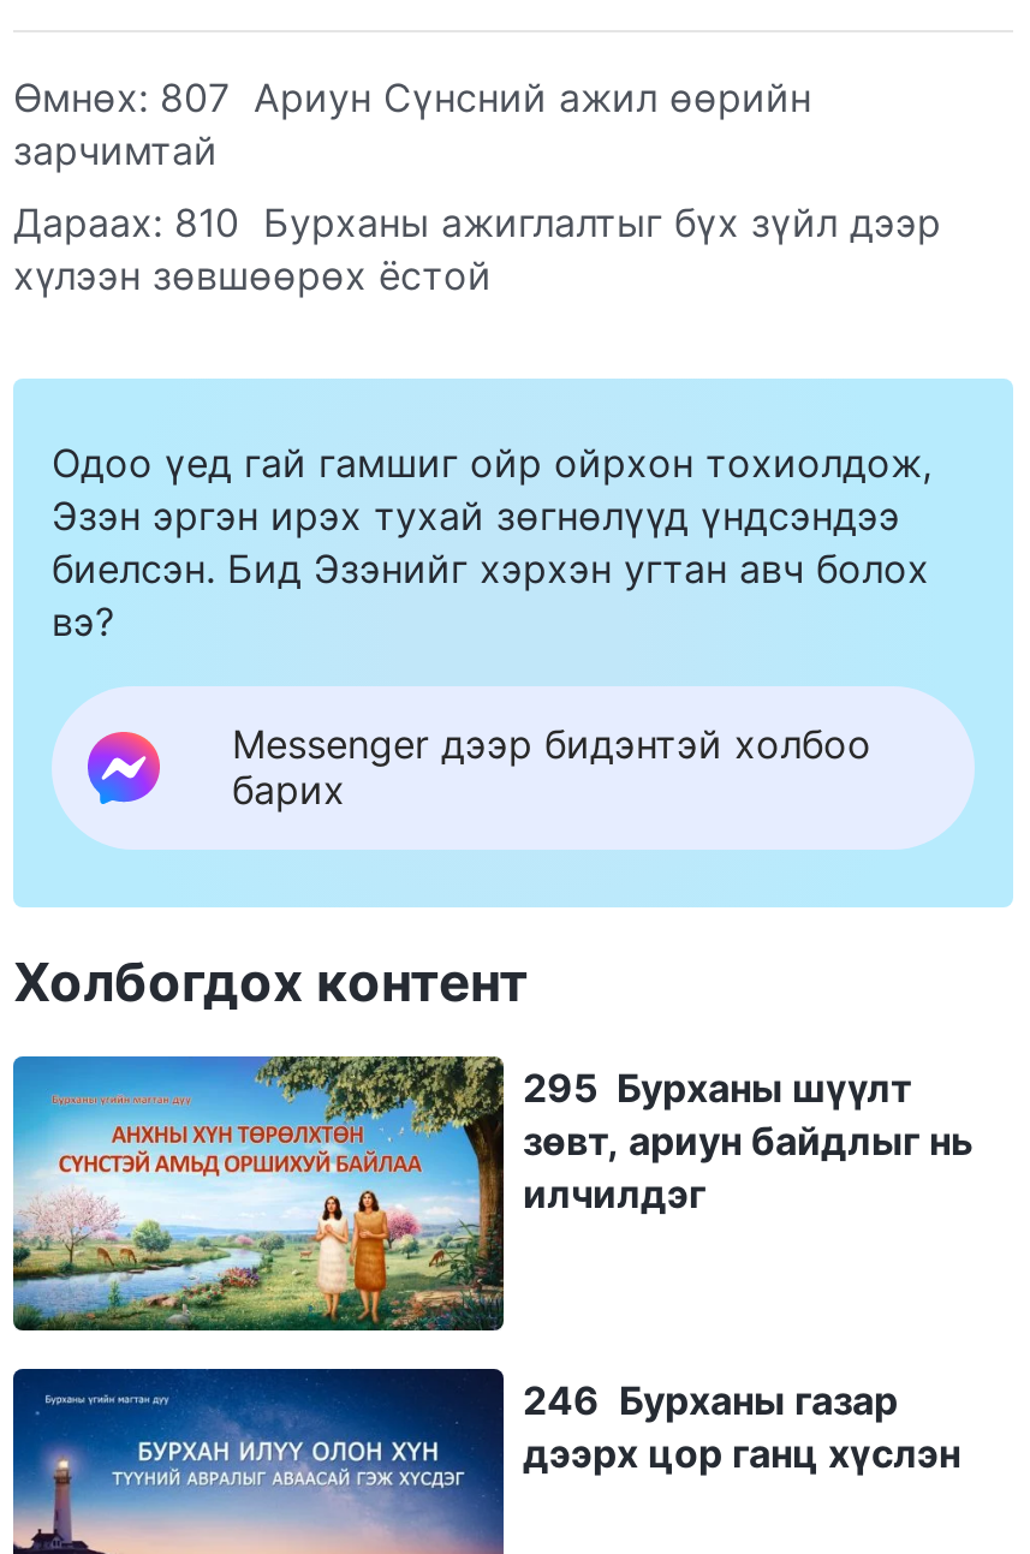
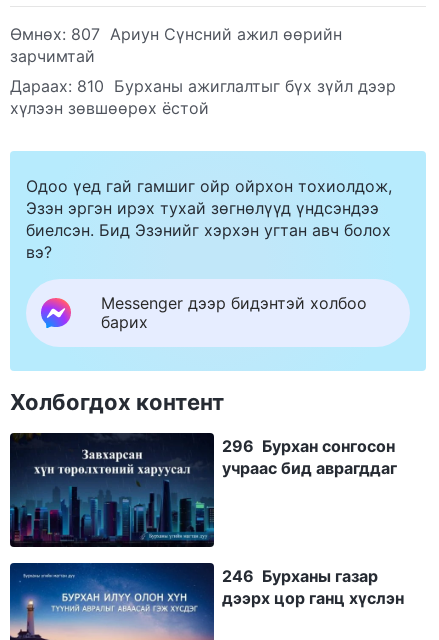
- [image]
- 295 Бурханы шүүлт
- зөвт, ариун байдлыг нь
- илчилдэг
+ [image]
+ 296 Бурхан сонгосон
+ учраас бид аврагддаг
